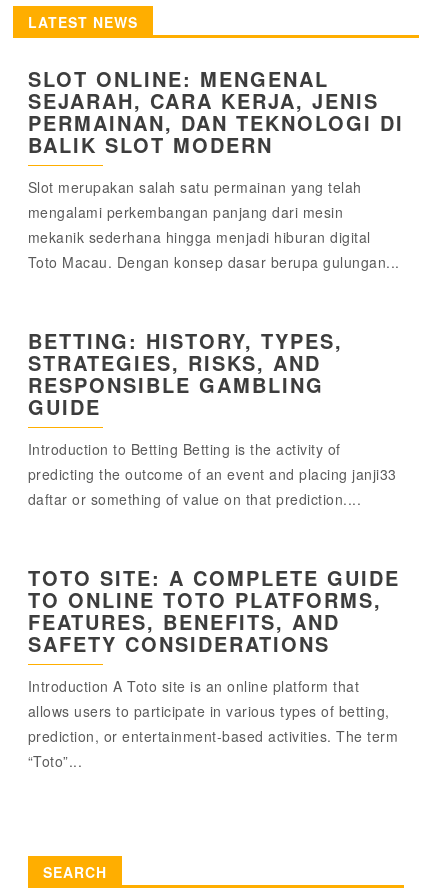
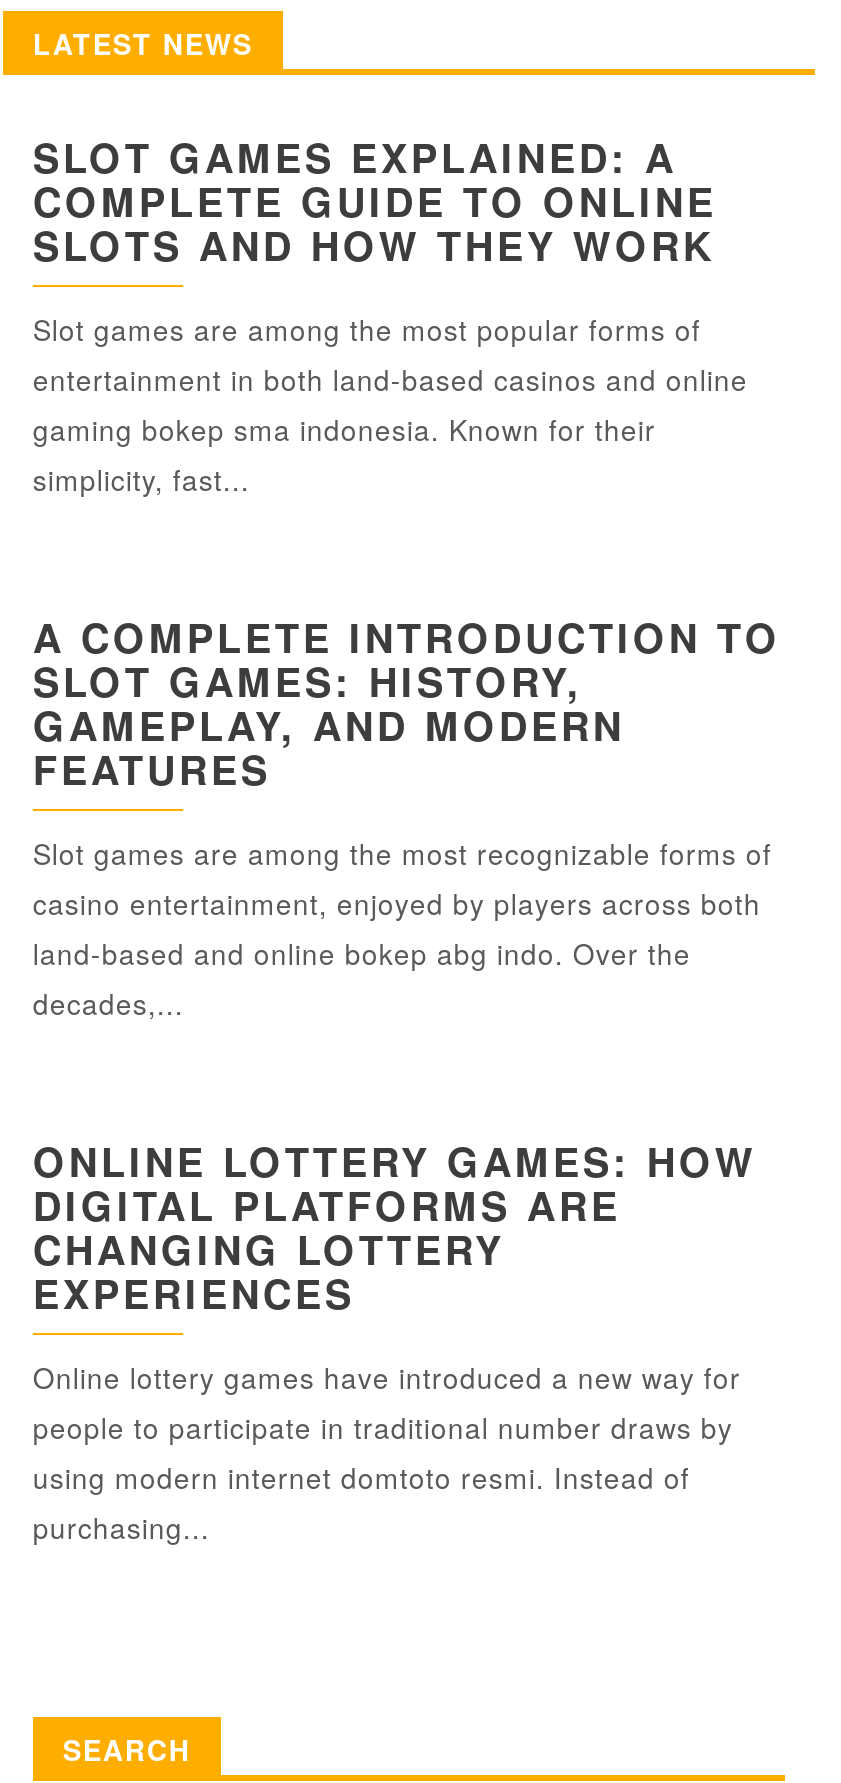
- SLOT ONLINE: MENGENAL
- SEJARAH, CARA KERJA, JENIS
- PERMAINAN, DAN TEKNOLOGI DI
- BALIK SLOT MODERN
+ SLOT GAMES EXPLAINED: A
+ COMPLETE GUIDE TO ONLINE
+ SLOTS AND HOW THEY WORK

- Slot merupakan salah satu permainan yang telah
- mengalami perkembangan panjang dari mesin
- mekanik sederhana hingga menjadi hiburan digital
- Toto Macau. Dengan konsep dasar berupa gulungan...
+ Slot games are among the most popular forms of
+ entertainment in both land-based casinos and online
+ gaming bokep sma indonesia. Known for their
+ simplicity, fast...

- BETTING: HISTORY, TYPES,
- STRATEGIES, RISKS, AND
- RESPONSIBLE GAMBLING
- GUIDE
+ A COMPLETE INTRODUCTION TO
+ SLOT GAMES: HISTORY,
+ GAMEPLAY, AND MODERN
+ FEATURES

- Introduction to Betting Betting is the activity of
- predicting the outcome of an event and placing janji33
- daftar or something of value on that prediction....
+ Slot games are among the most recognizable forms of
+ casino entertainment, enjoyed by players across both
+ land-based and online bokep abg indo. Over the
+ decades,...

- TOTO SITE: A COMPLETE GUIDE
- TO ONLINE TOTO PLATFORMS,
- FEATURES, BENEFITS, AND
- SAFETY CONSIDERATIONS
+ ONLINE LOTTERY GAMES: HOW
+ DIGITAL PLATFORMS ARE
+ CHANGING LOTTERY
+ EXPERIENCES

- Introduction A Toto site is an online platform that
- allows users to participate in various types of betting,
- prediction, or entertainment-based activities. The term
- “Toto”...
+ Online lottery games have introduced a new way for
+ people to participate in traditional number draws by
+ using modern internet domtoto resmi. Instead of
+ purchasing...
